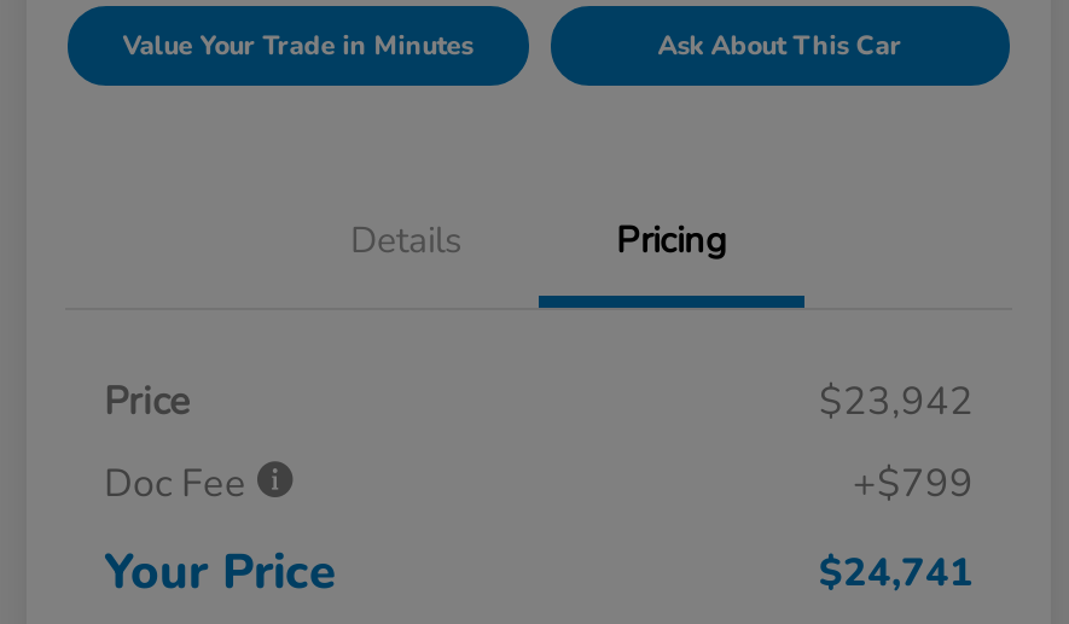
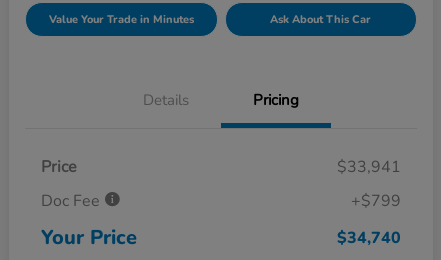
- $23,942
+ $33,941

- $24,741
+ $34,740
